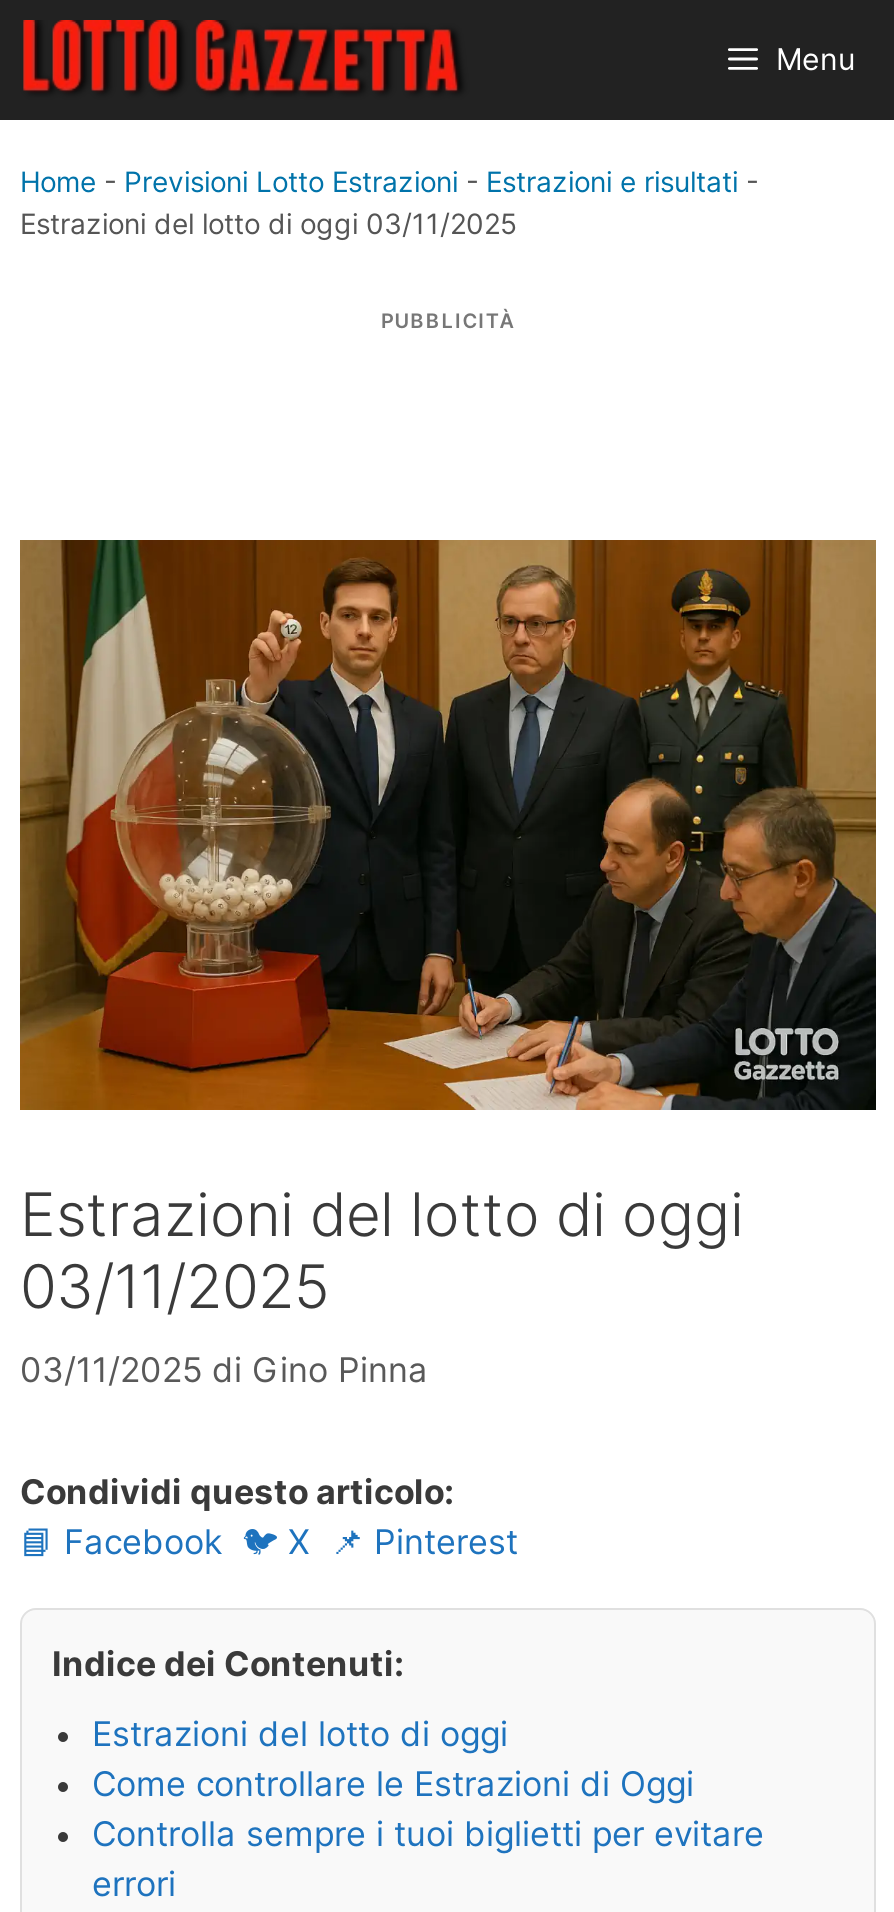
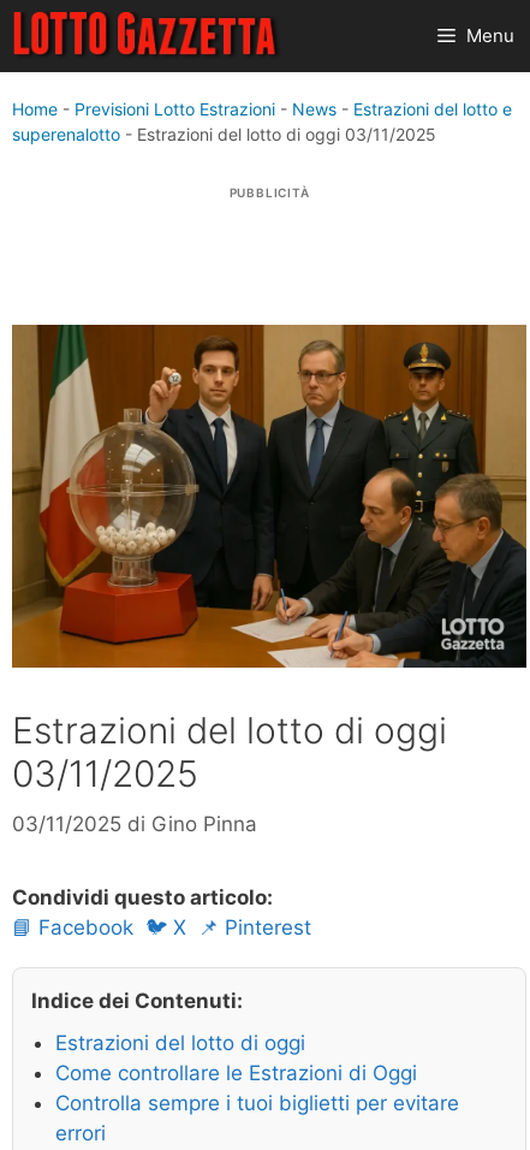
- Home - Previsioni Lotto Estrazioni - Estrazioni e risultati -
- Estrazioni del lotto di oggi 03/11/2025
+ Home - Previsioni Lotto Estrazioni - News - Estrazioni del lotto e
+ superenalotto - Estrazioni del lotto di oggi 03/11/2025
